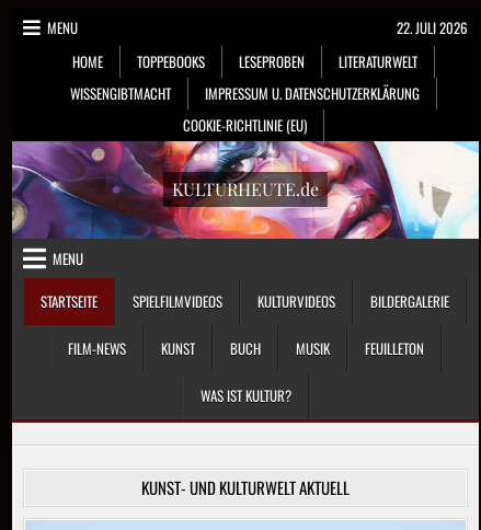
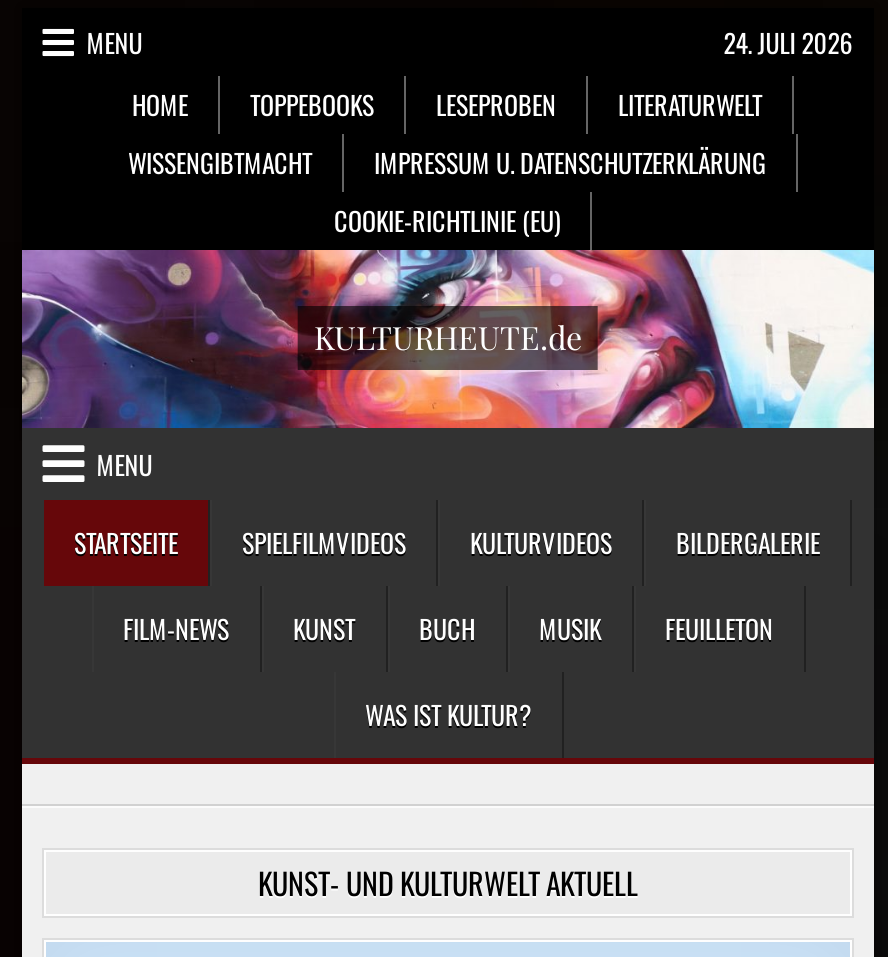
- 22. JULI 2026
+ 24. JULI 2026
